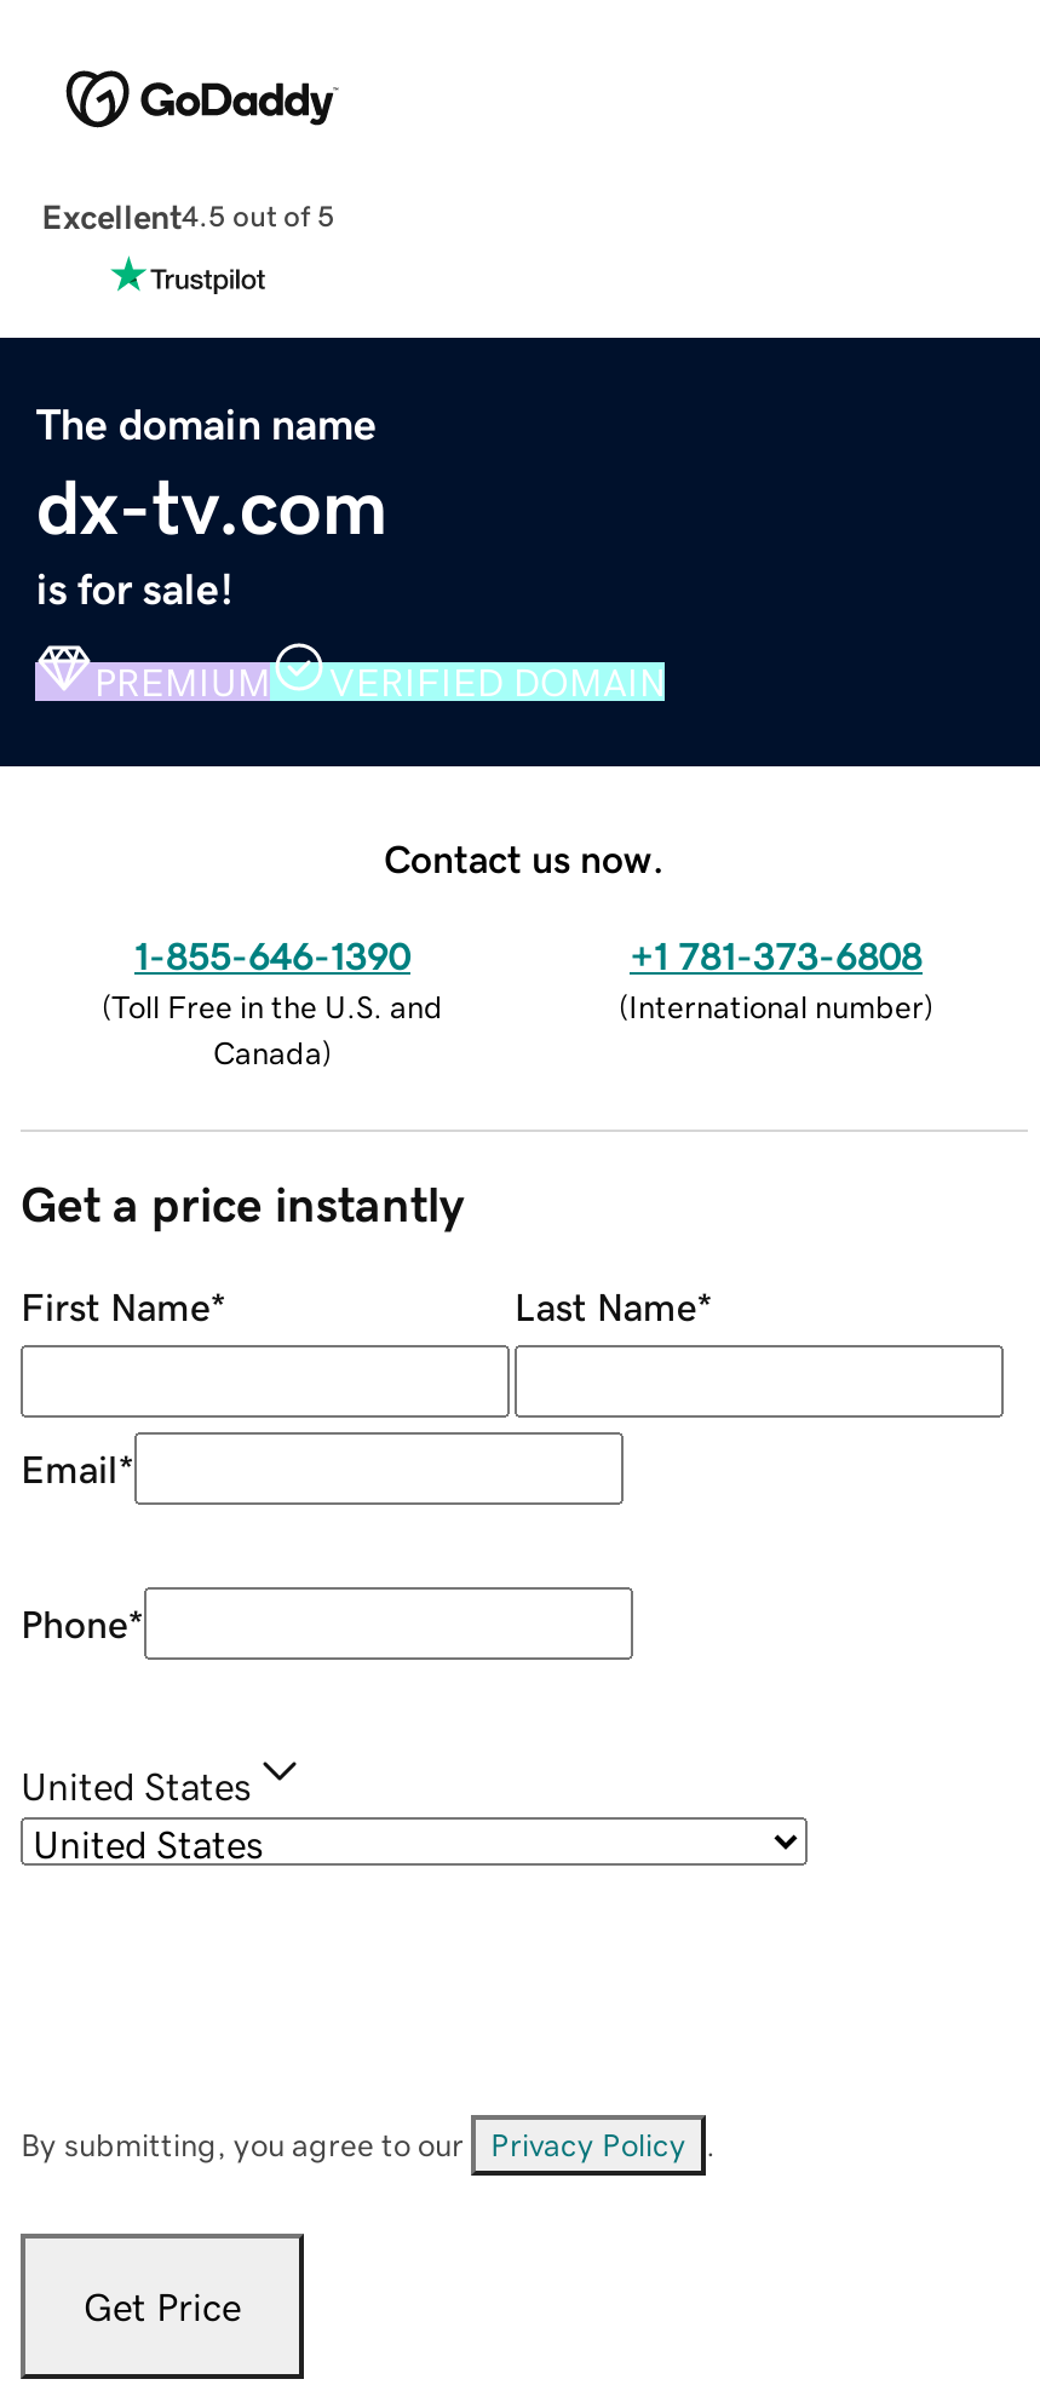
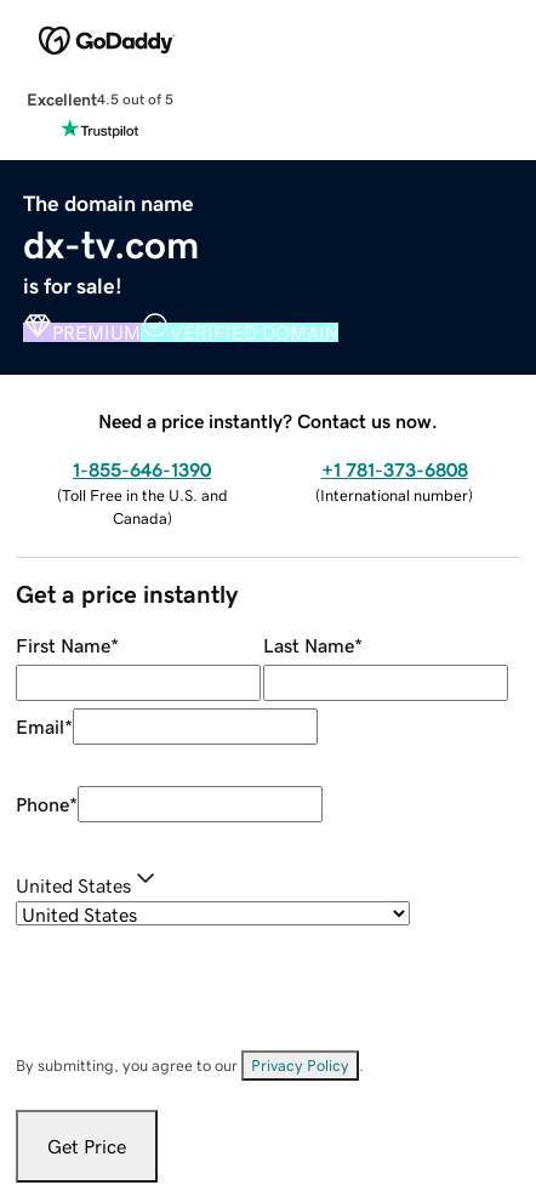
- Contact us now.
+ Need a price instantly? Contact us now.
